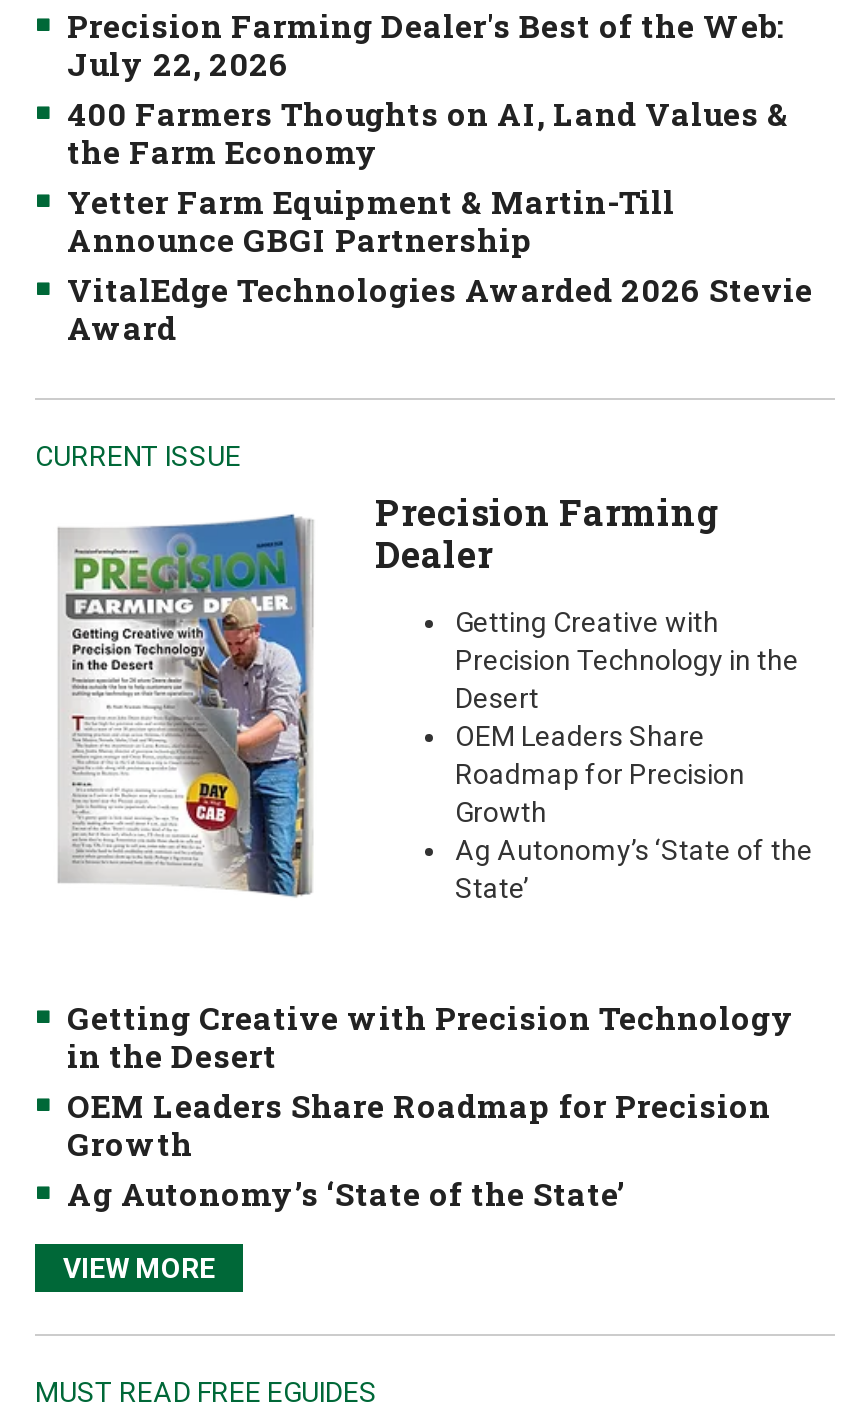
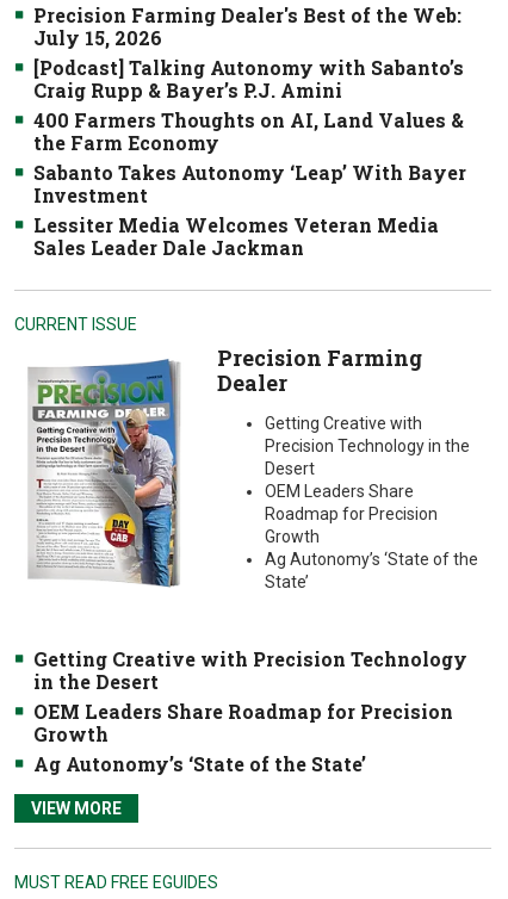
- July 22, 2026
+ July 15, 2026
+ [Podcast] Talking Autonomy with Sabanto’s
+ Craig Rupp & Bayer’s P.J. Amini

- Yetter Farm Equipment & Martin-Till
- Announce GBGI Partnership
- VitalEdge Technologies Awarded 2026 Stevie
- Award
+ Sabanto Takes Autonomy ‘Leap’ With Bayer
+ Investment
+ Lessiter Media Welcomes Veteran Media
+ Sales Leader Dale Jackman
